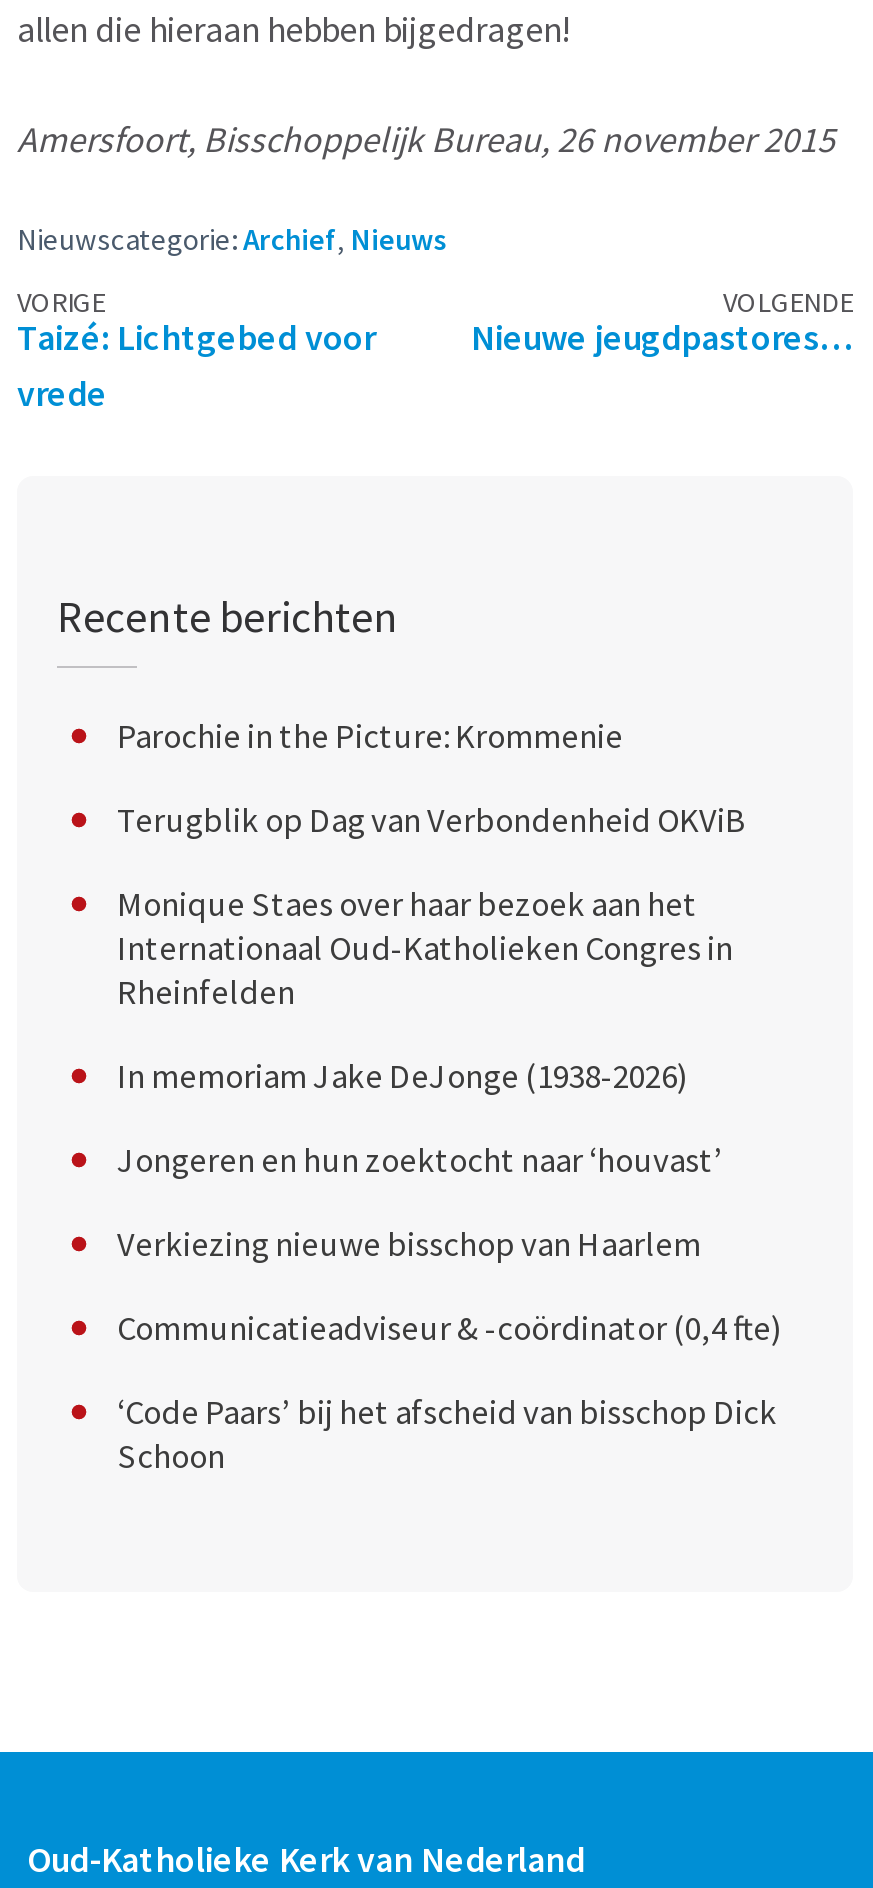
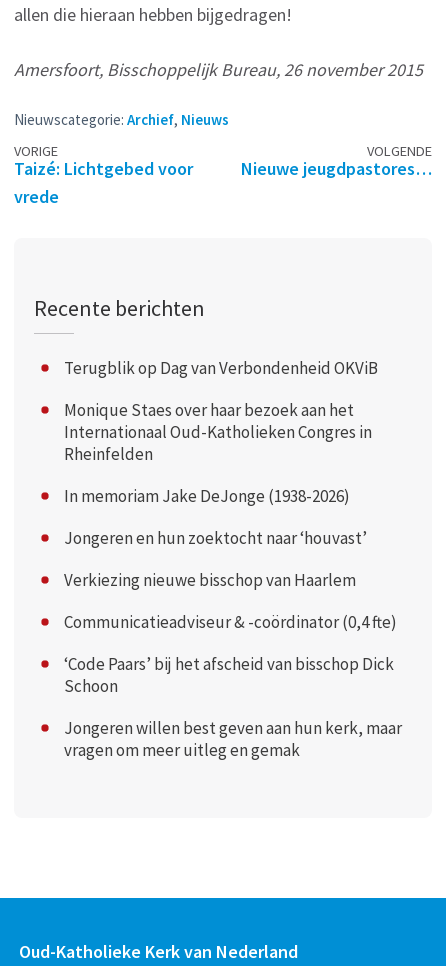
- Parochie in the Picture: Krommenie

moved up: Terugblik op Dag van Verbondenheid OKViB | Monique Staes over haar bezoek aan het | Internationaal Oud-Katholieken Congres in | ... | ‘Code Paars’ bij het afscheid van bisschop Dick | Schoon

+ Jongeren willen best geven aan hun kerk, maar
+ vragen om meer uitleg en gemak
